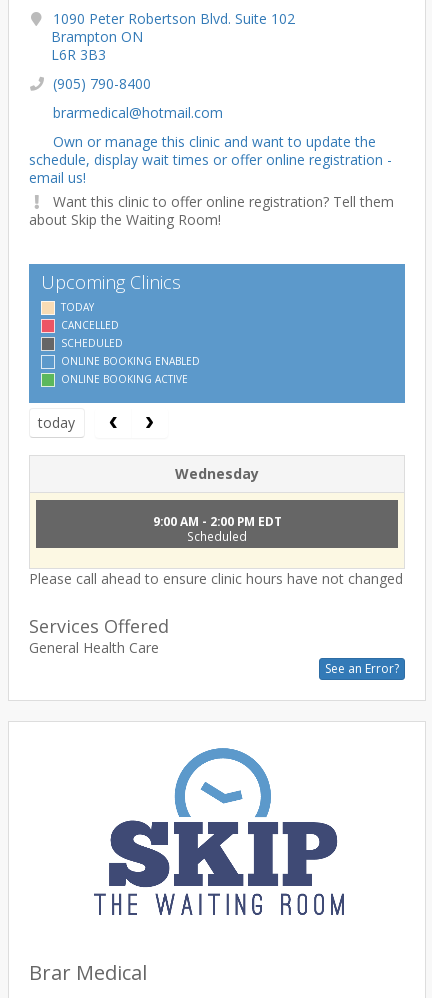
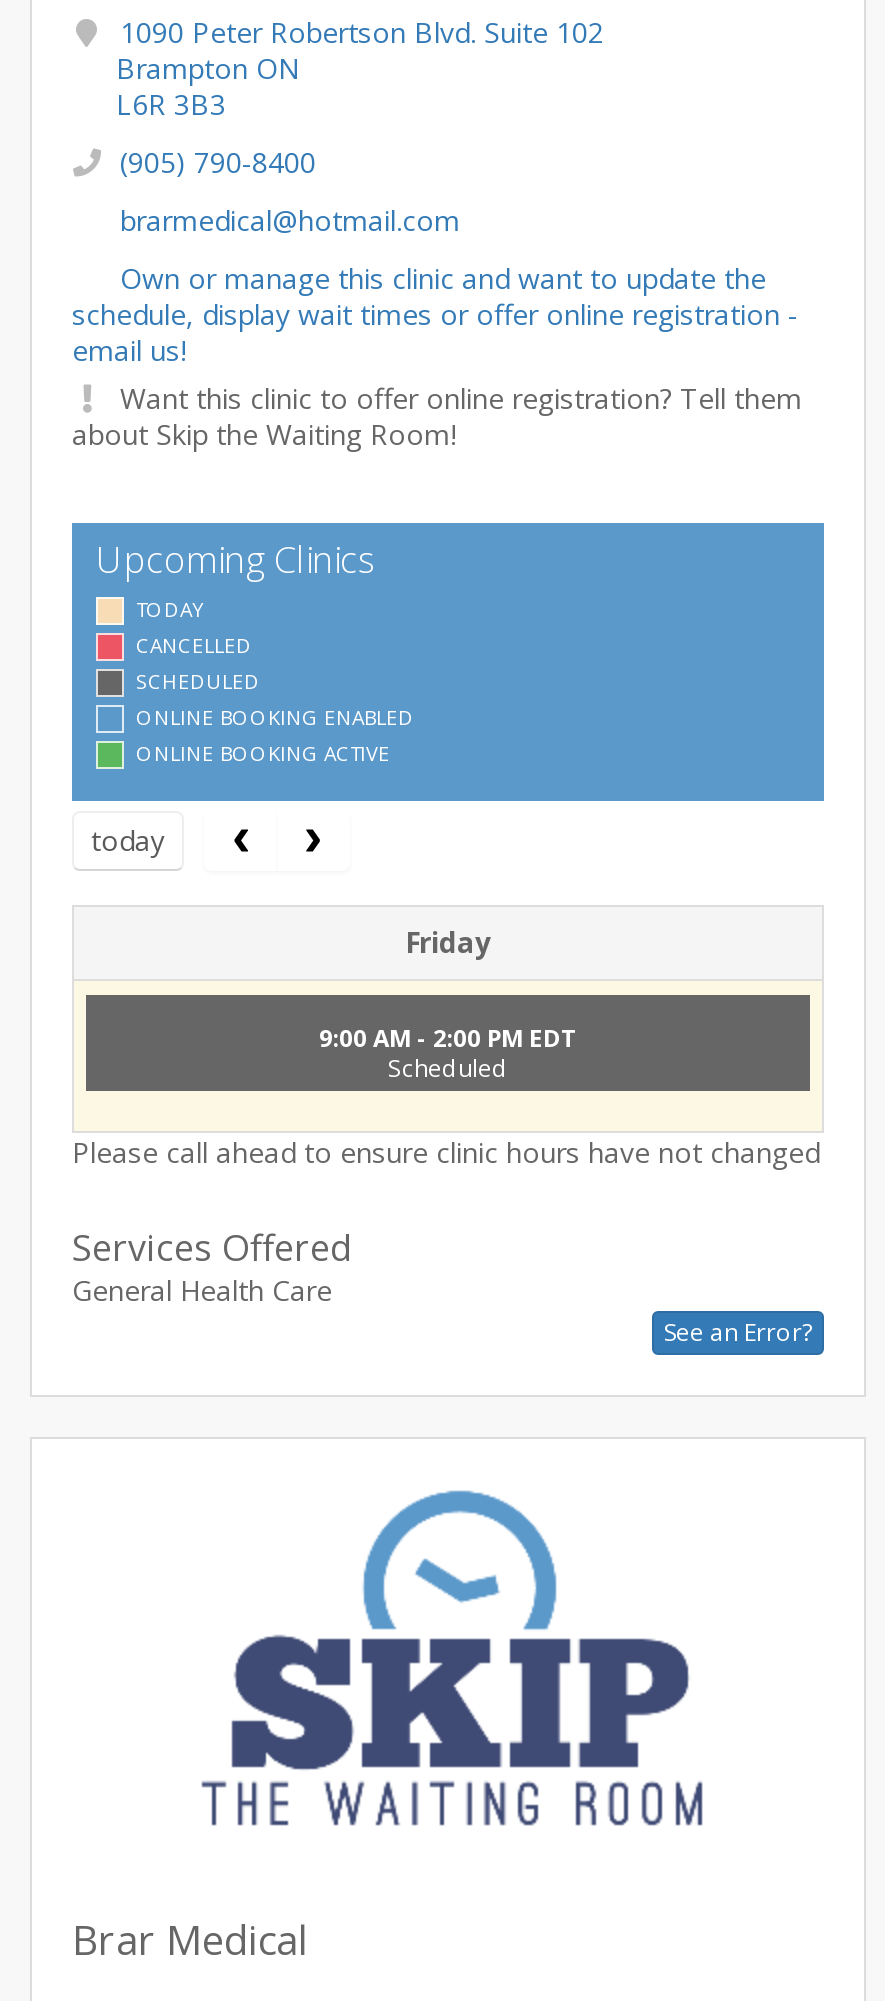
- Wednesday
+ Friday
